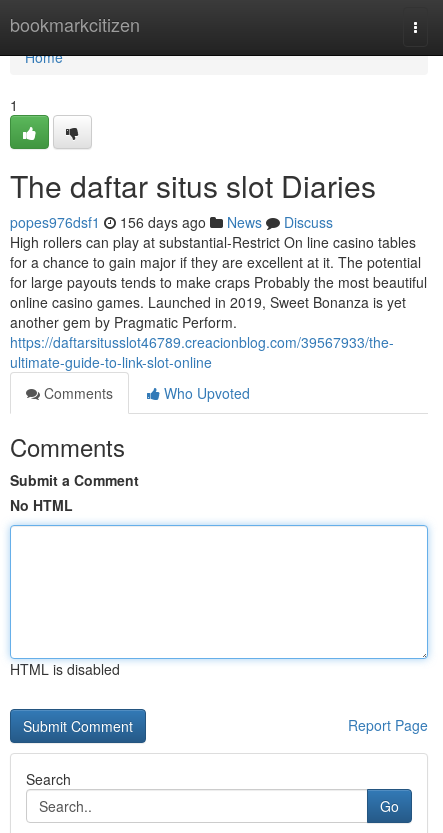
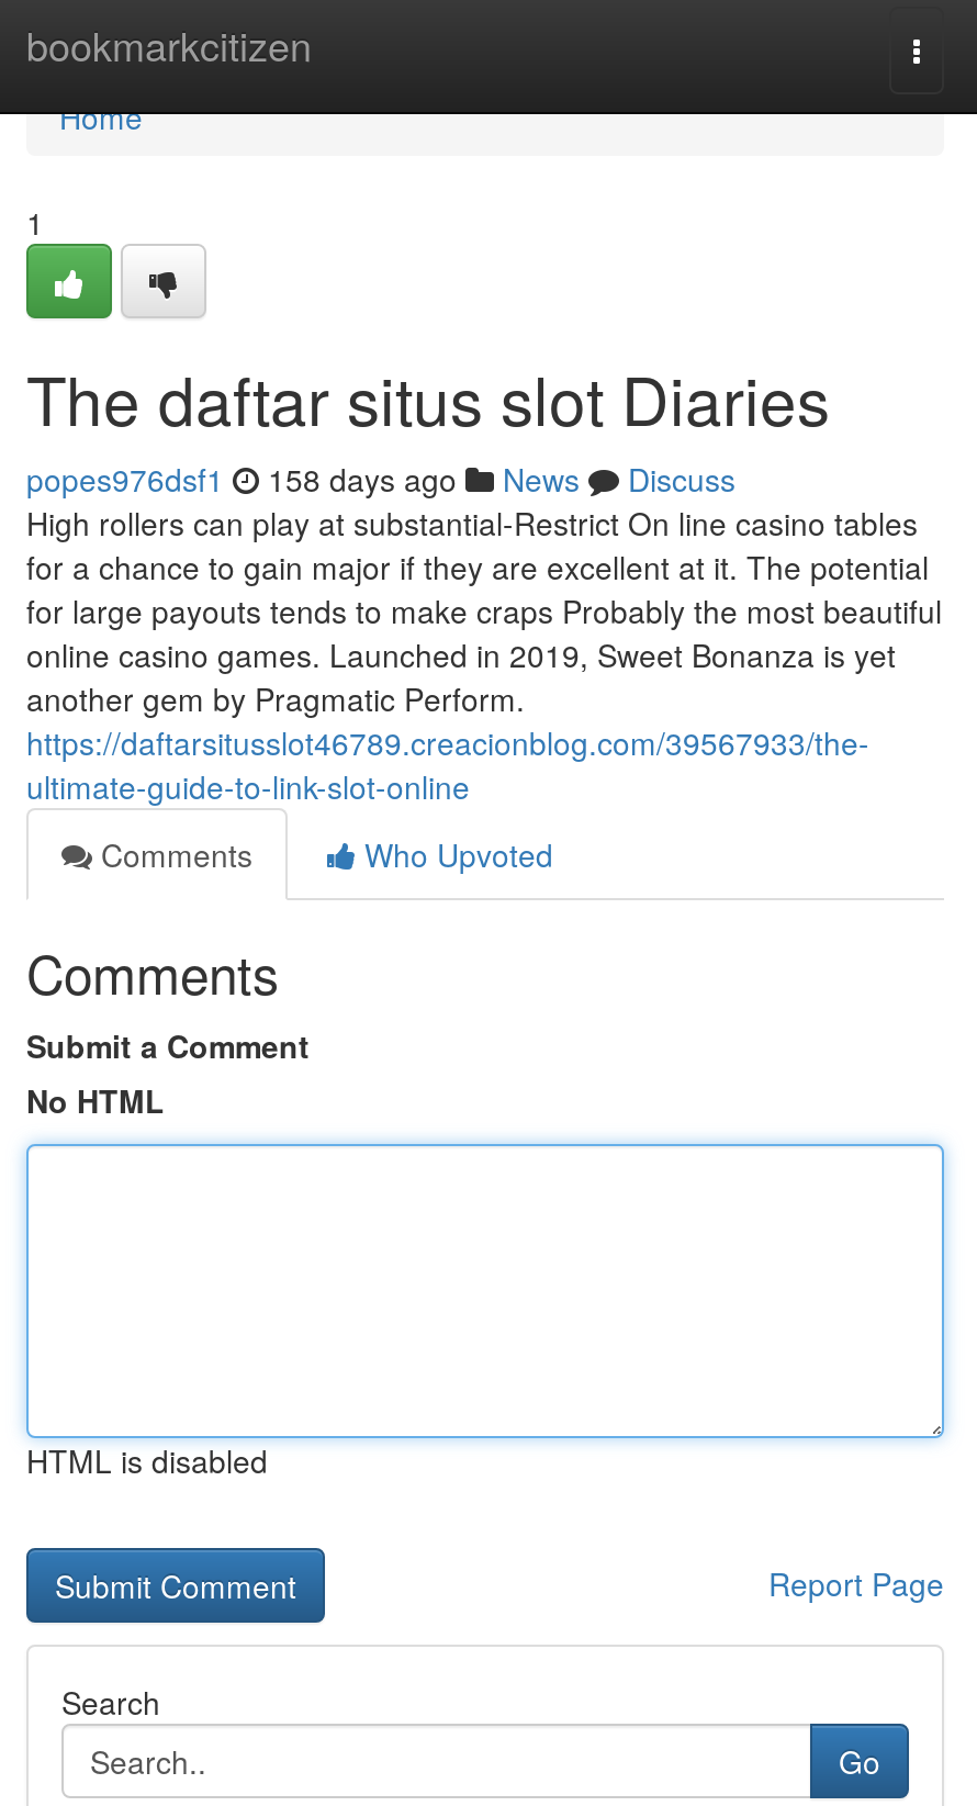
- popes976dsf1 156 days ago News Discuss
+ popes976dsf1 158 days ago News Discuss
